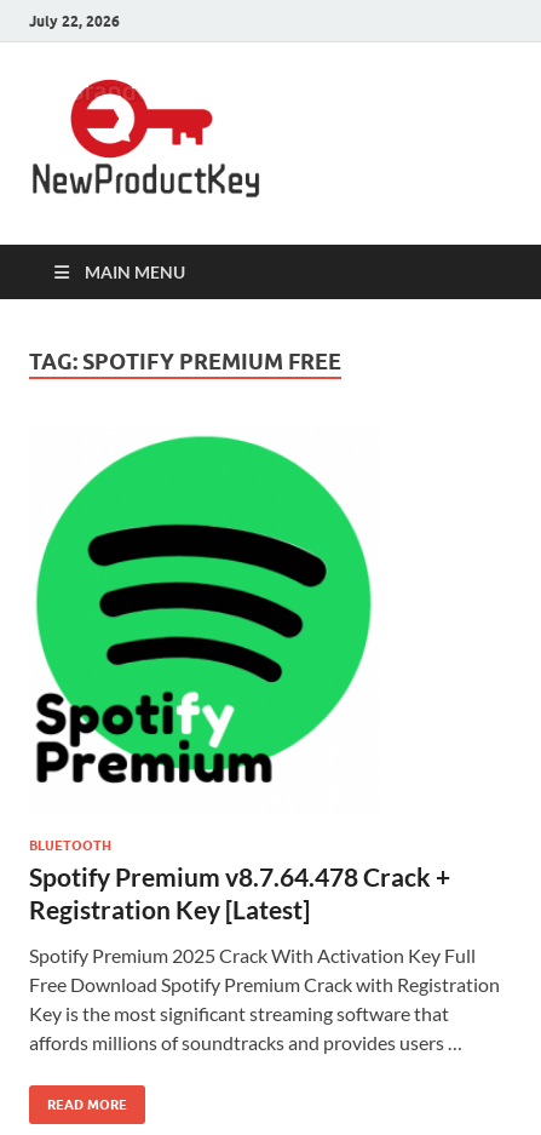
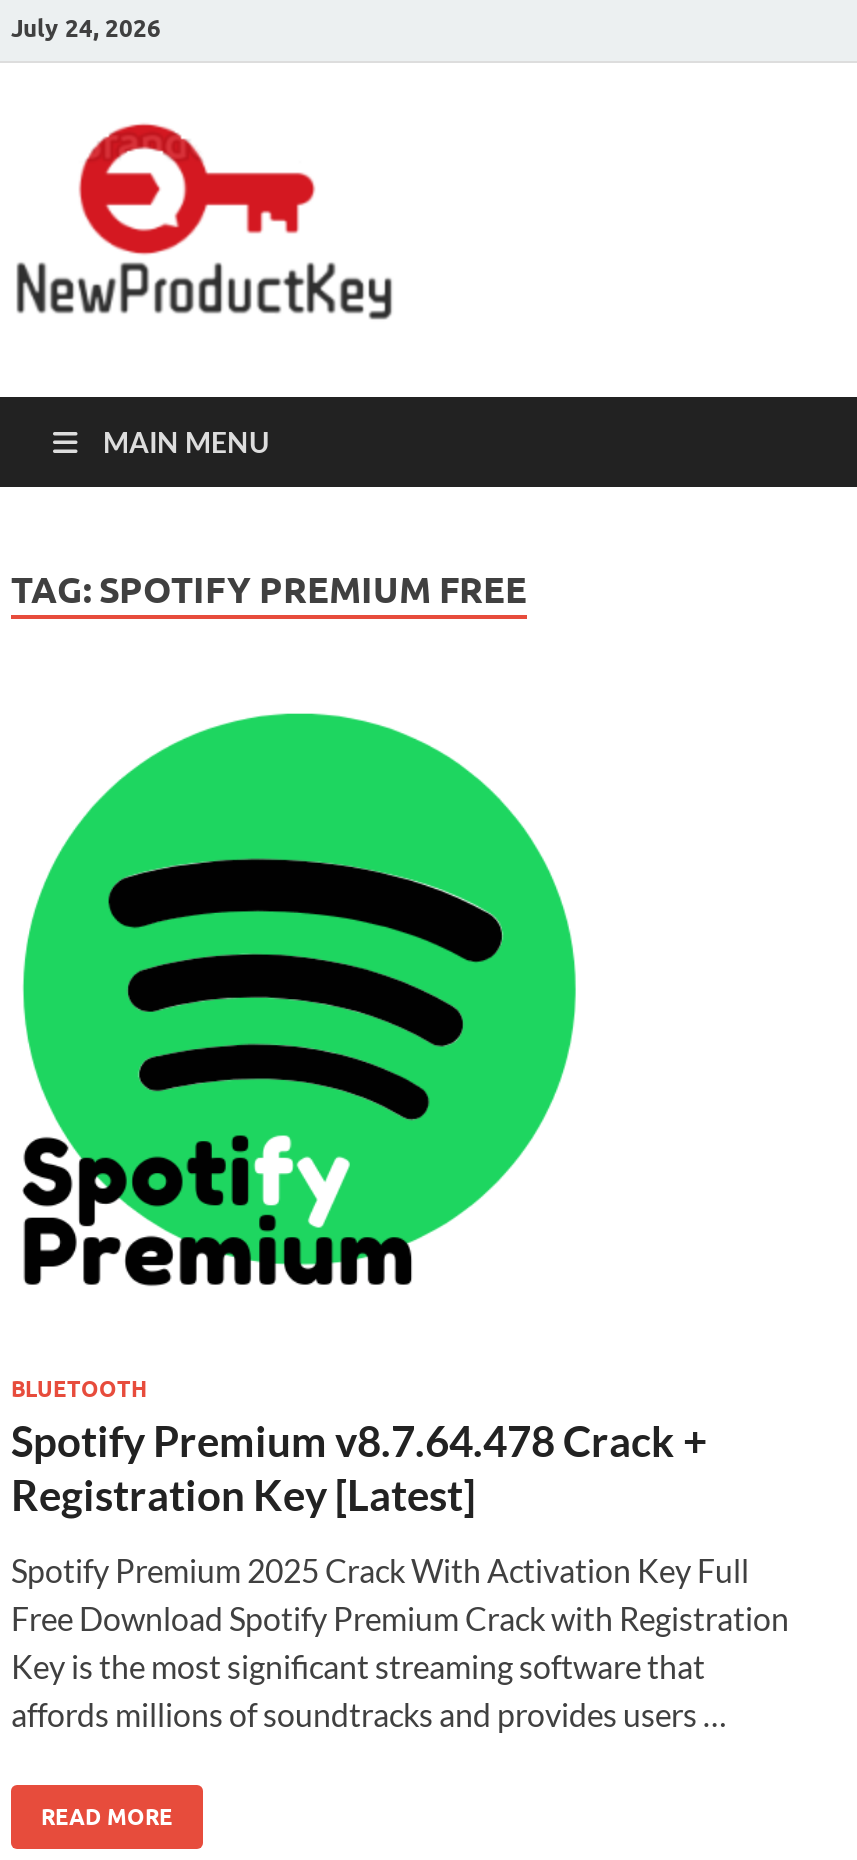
- July 22, 2026
+ July 24, 2026
